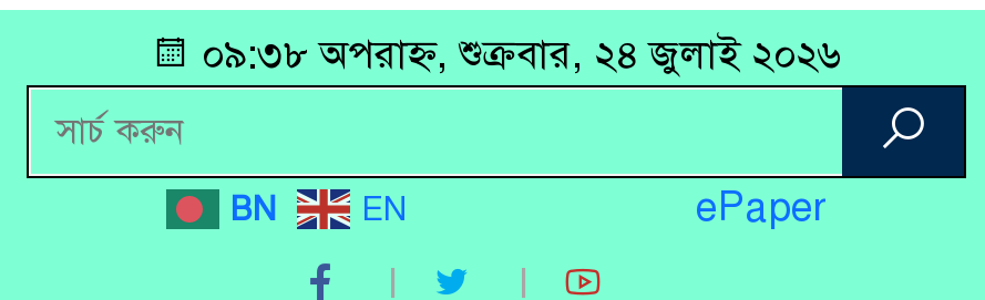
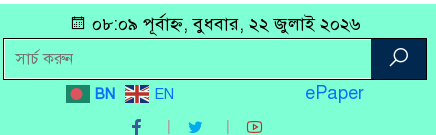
- ০৯:৩৮ অপরাহ্ন, শুক্রবার, ২৪ জুলাই ২০২৬
+ ০৮:০৯ পূর্বাহ্ন, বুধবার, ২২ জুলাই ২০২৬
